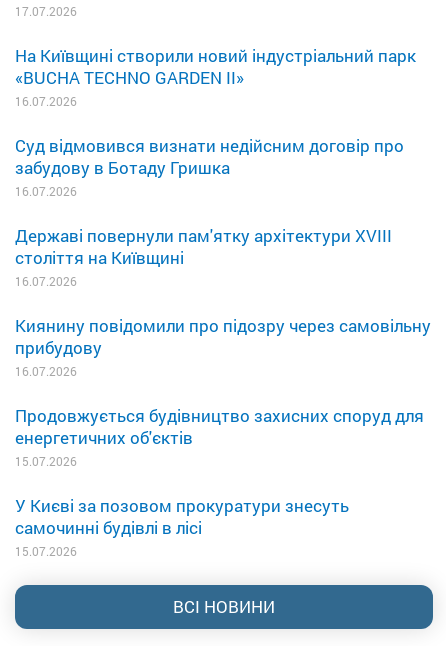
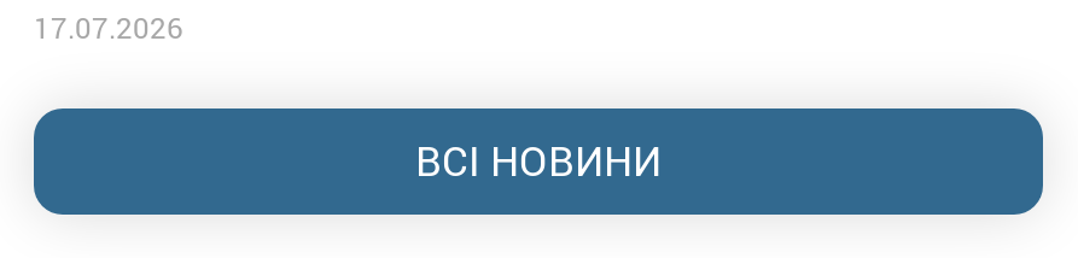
- На Київщині створили новий індустріальний парк
- «BUCHA TECHNO GARDEN II»
- 16.07.2026
- Суд відмовився визнати недійсним договір про
- забудову в Ботаду Гришка
- 16.07.2026
- Державі повернули пам'ятку архітектури XVIII
- століття на Київщині
- 16.07.2026
- Киянину повідомили про підозру через самовільну
- прибудову
- 16.07.2026
- Продовжується будівництво захисних споруд для
- енергетичних об'єктів
- 15.07.2026
- У Києві за позовом прокуратури знесуть
- самочинні будівлі в лісі
- 15.07.2026
